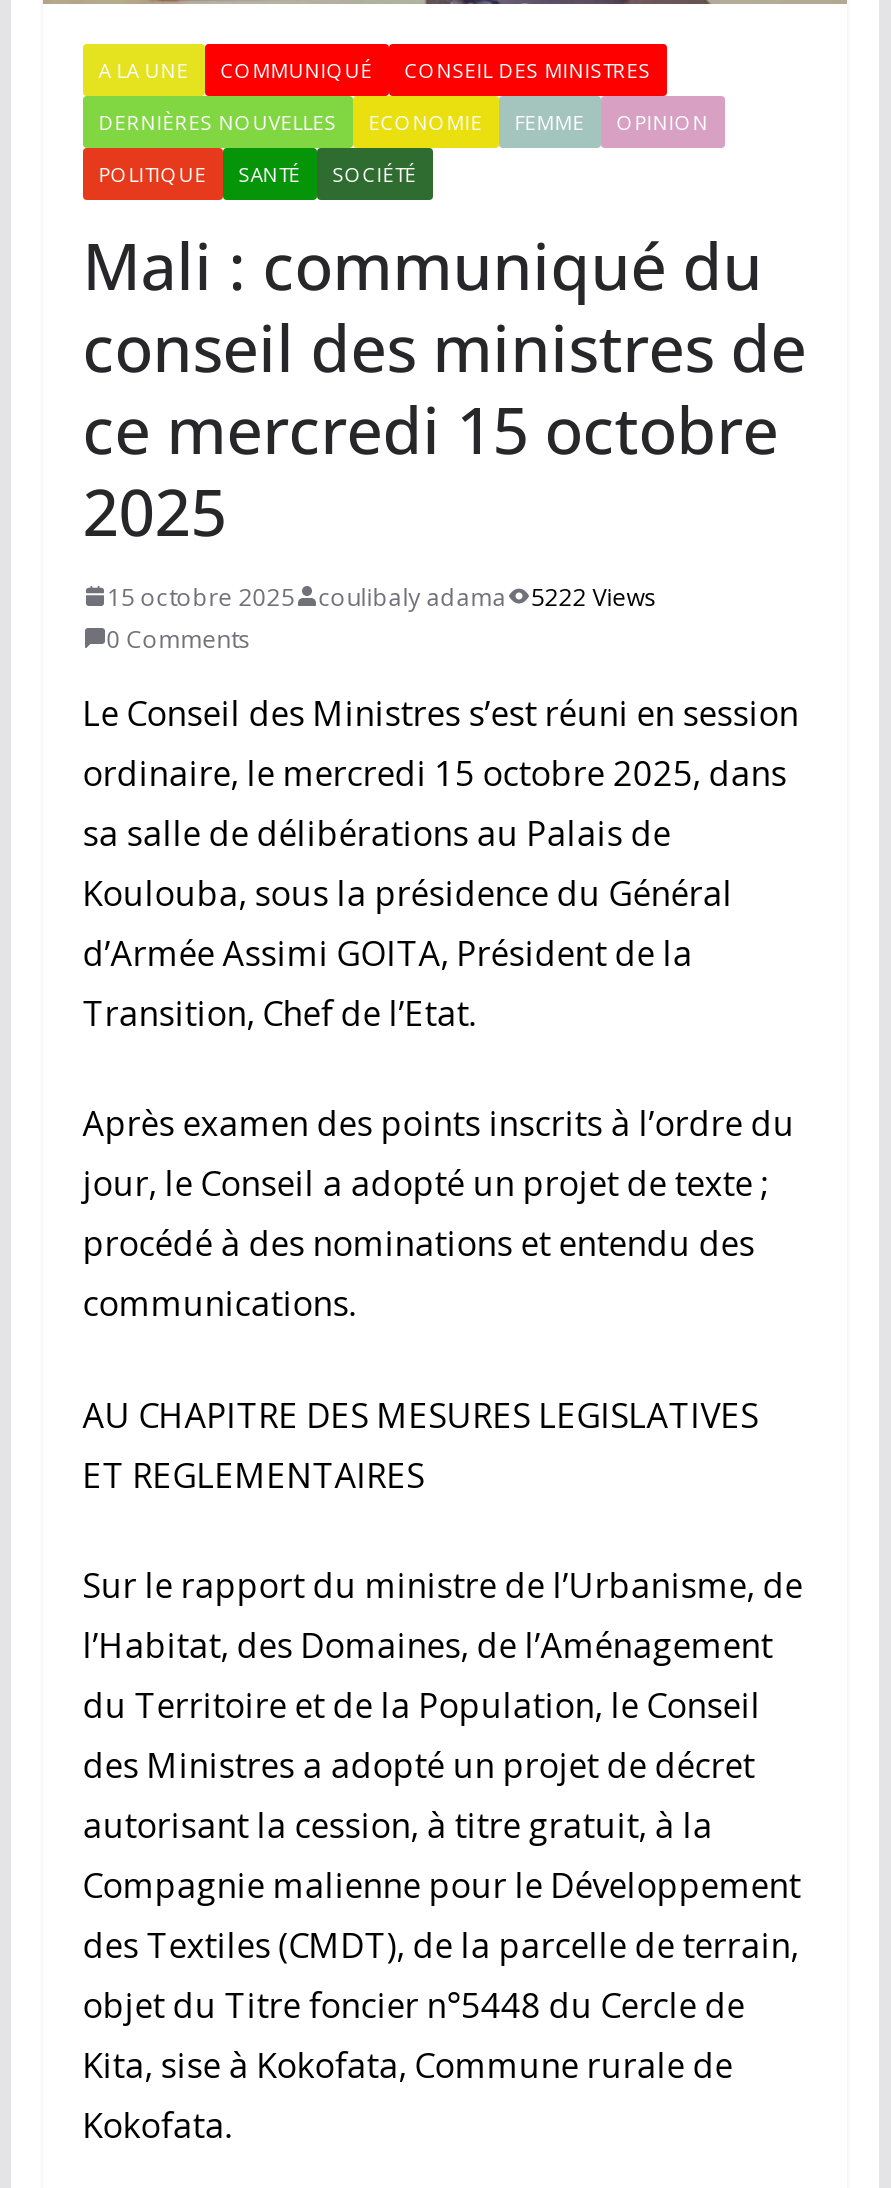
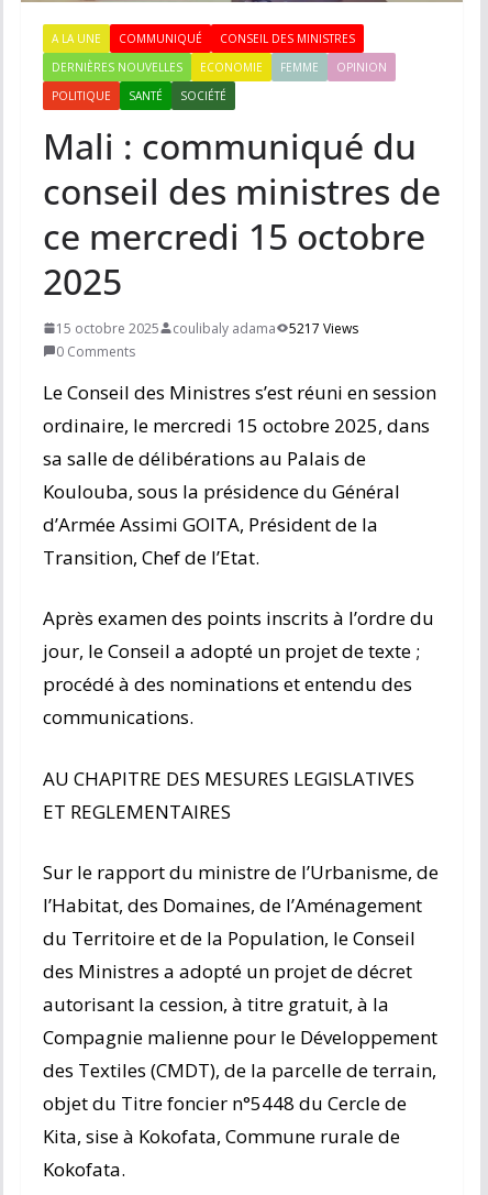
- 15 octobre 2025 coulibaly adama 5222 Views
+ 15 octobre 2025 coulibaly adama 5217 Views
